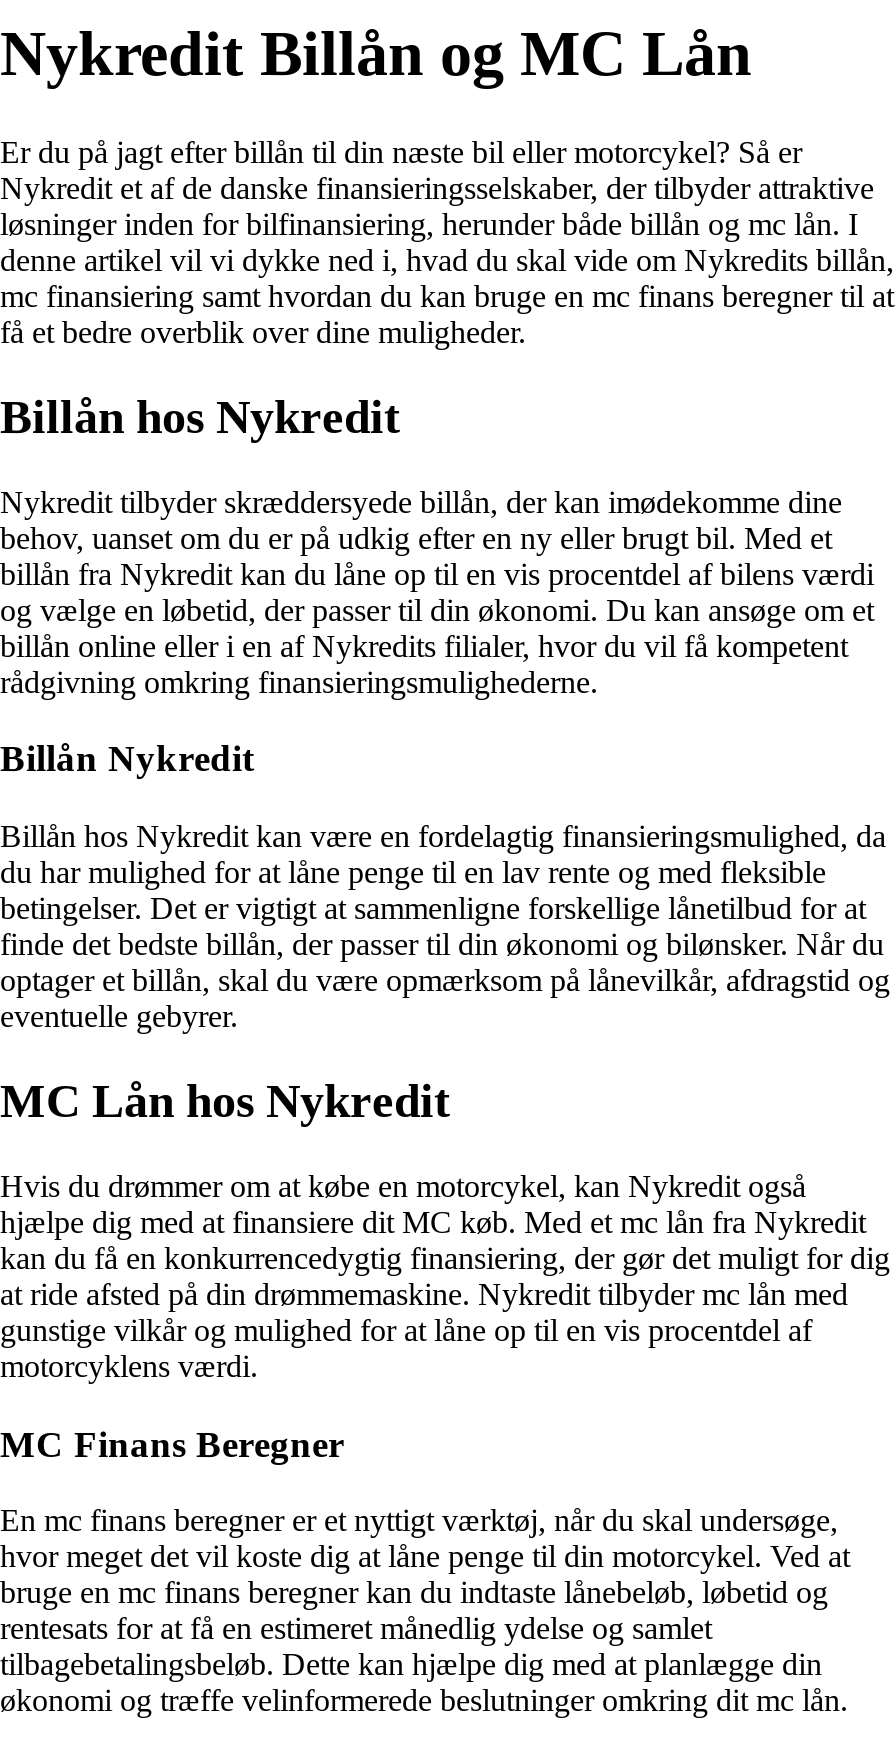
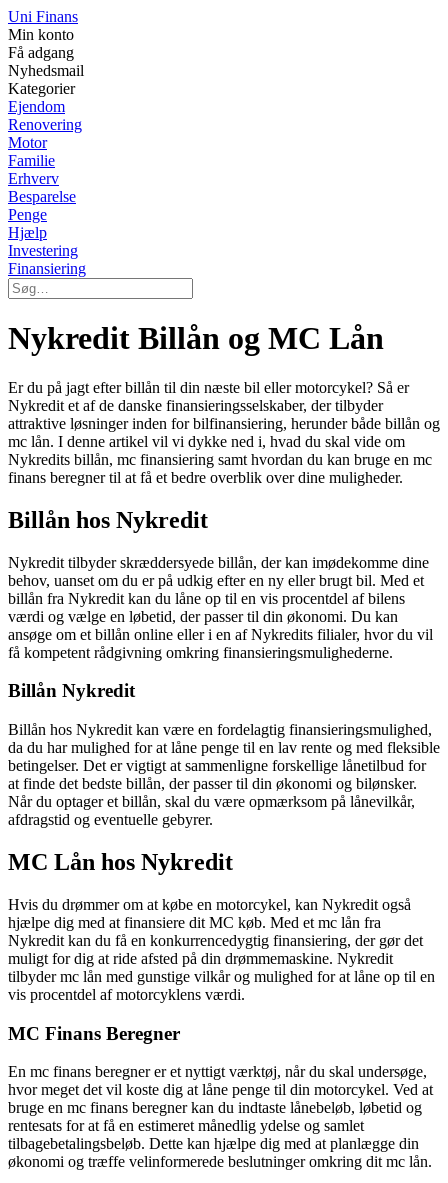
+ Uni Finans
+ Min konto
+ Få adgang
+ Nyhedsmail
+ Kategorier
+ Ejendom
+ Renovering
+ Motor
+ Familie
+ Erhverv
+ Besparelse
+ Penge
+ Hjælp
+ Investering
+ Finansiering
